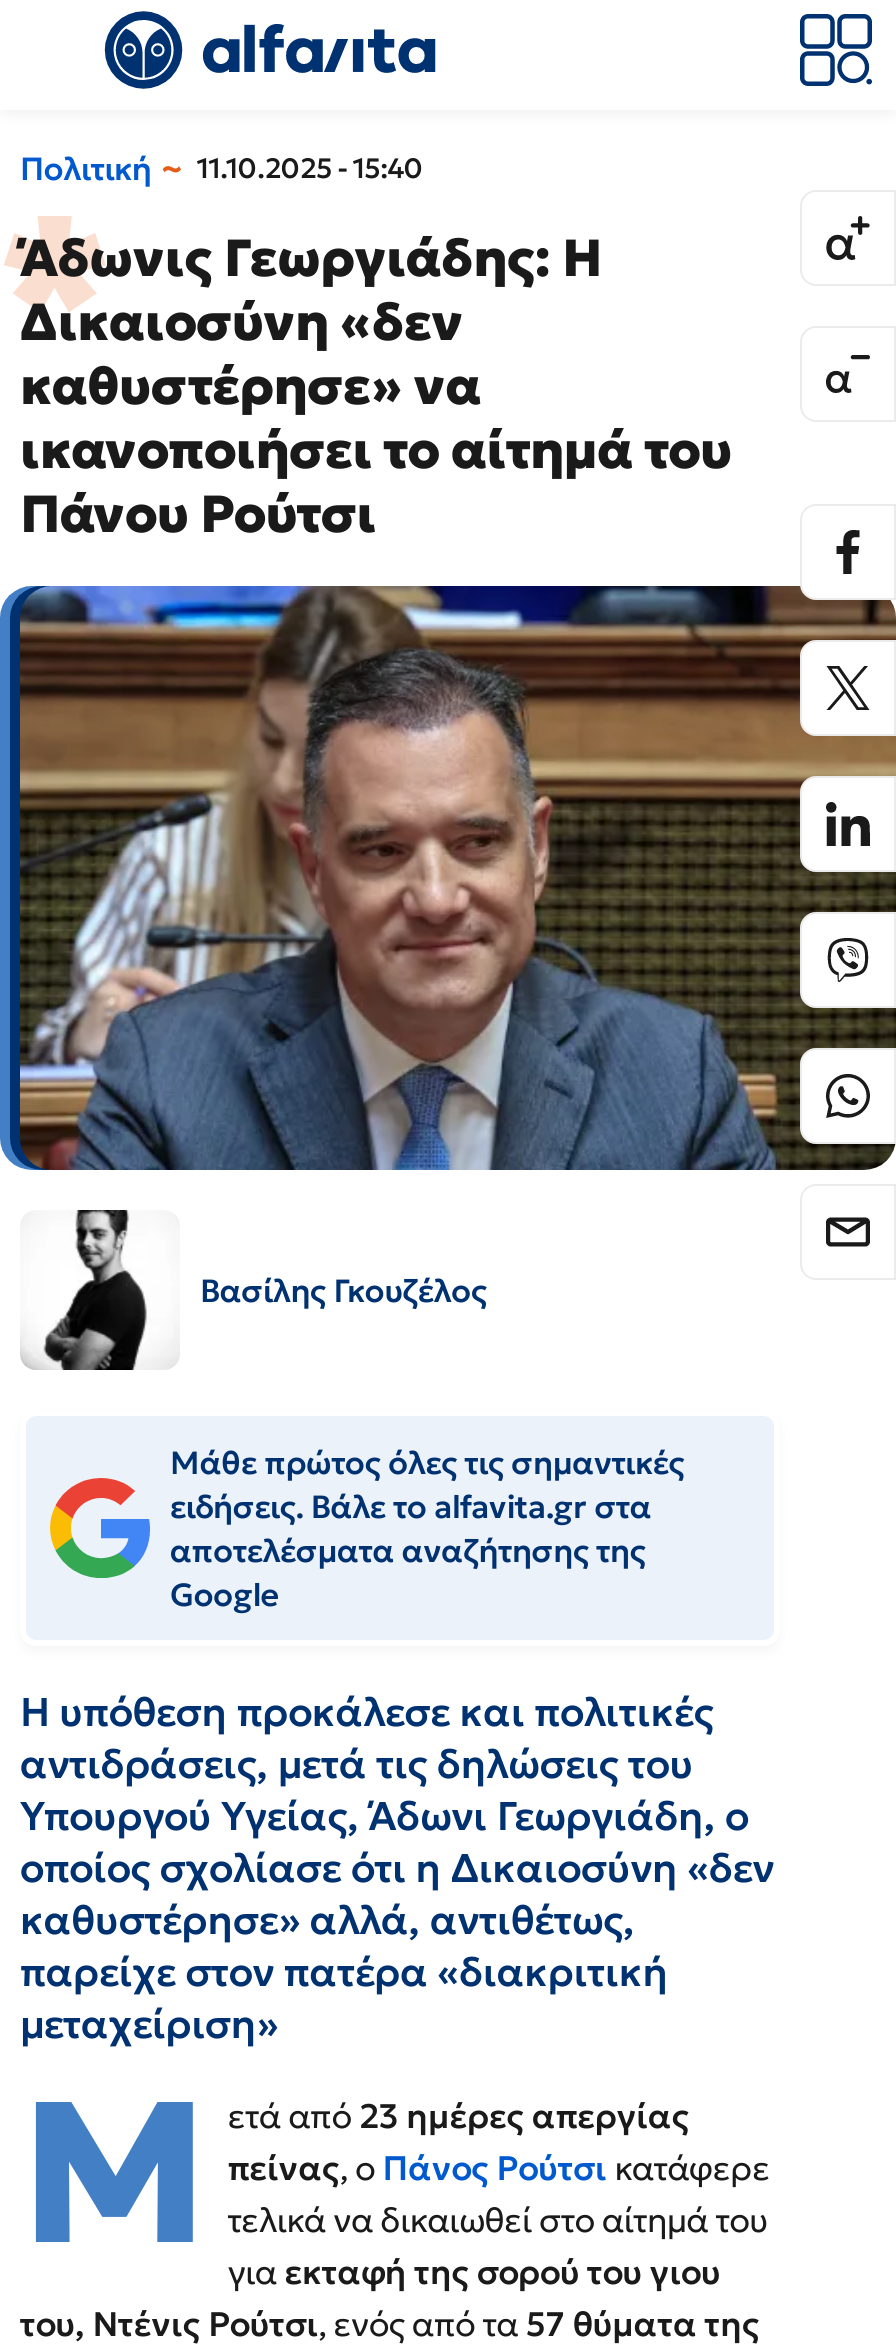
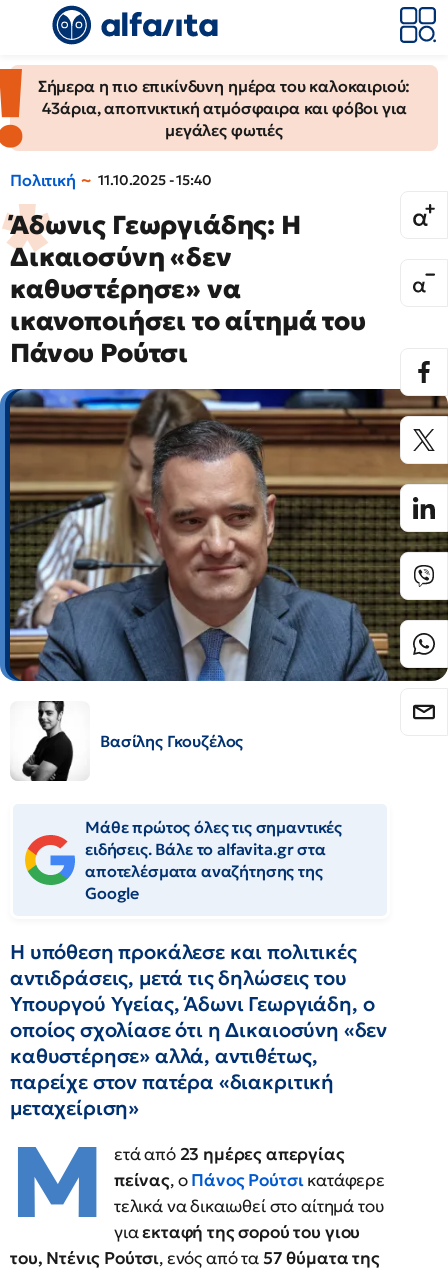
+ [image]
+ Σήμερα η πιο επικίνδυνη ημέρα του καλοκαιριού:
+ 43άρια, αποπνικτική ατμόσφαιρα και φόβοι για
+ μεγάλες φωτιές
